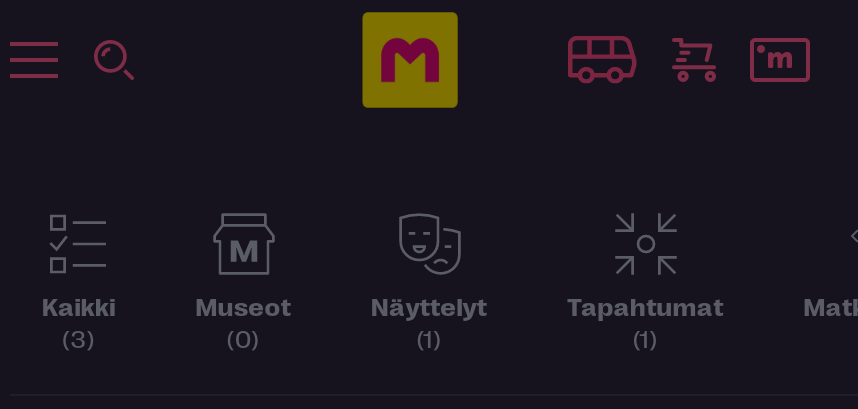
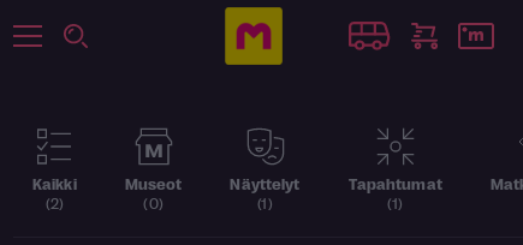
- (3)
+ (2)
